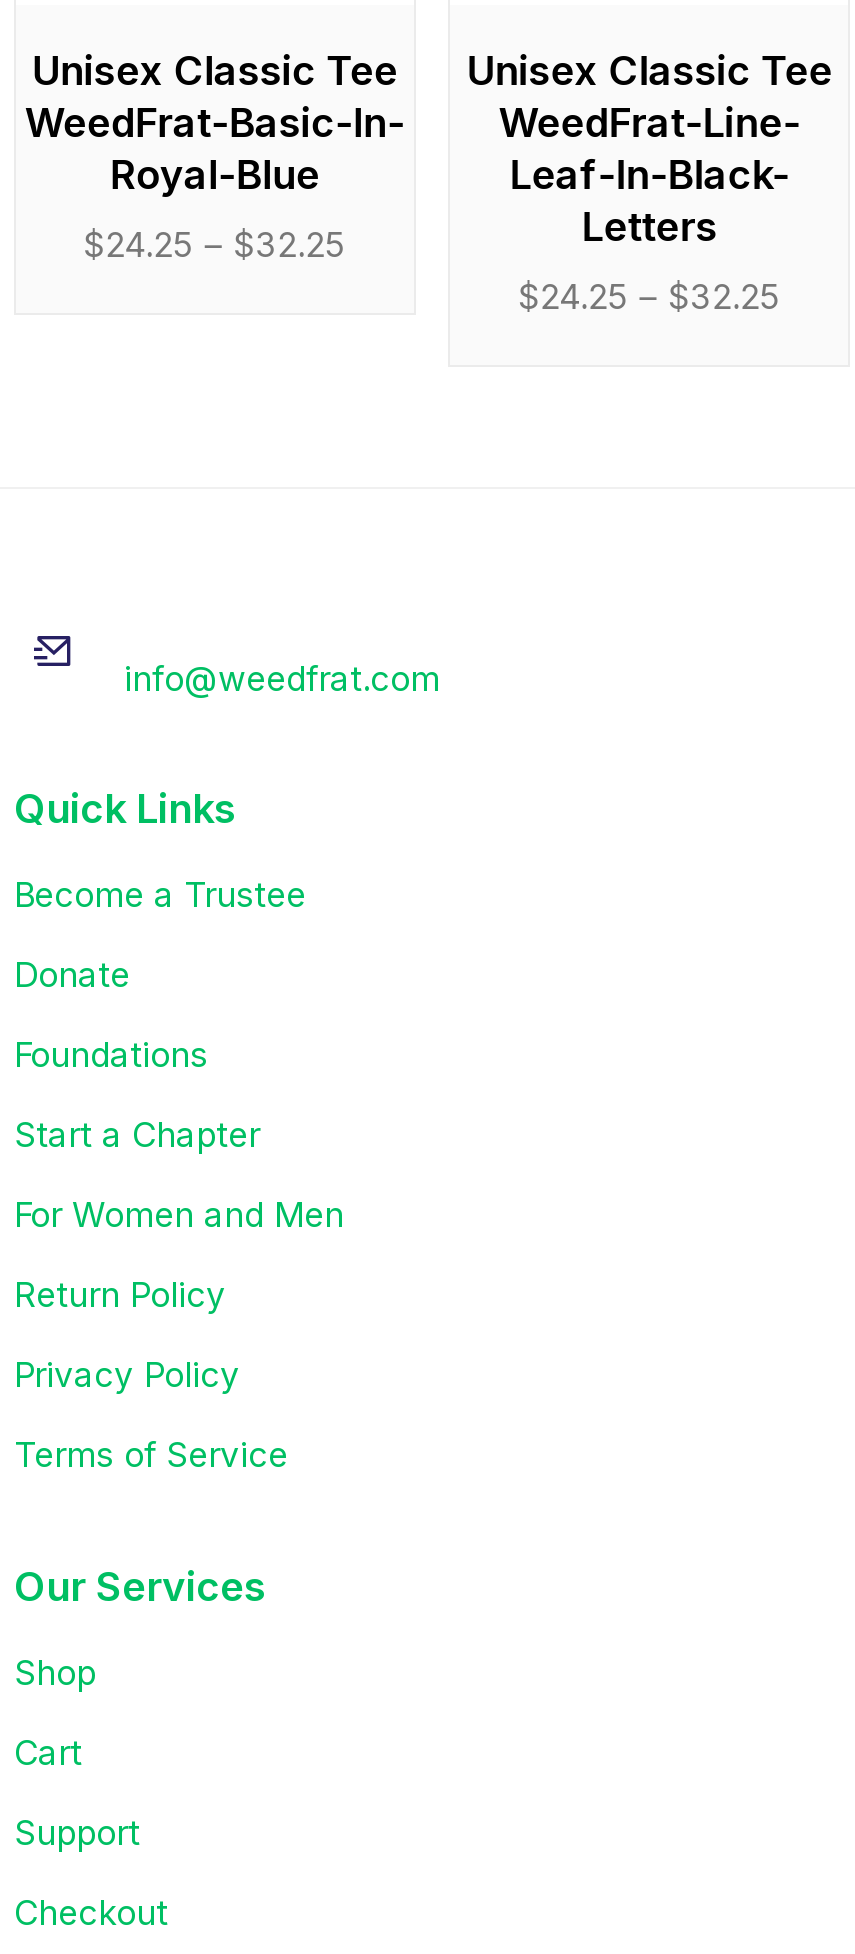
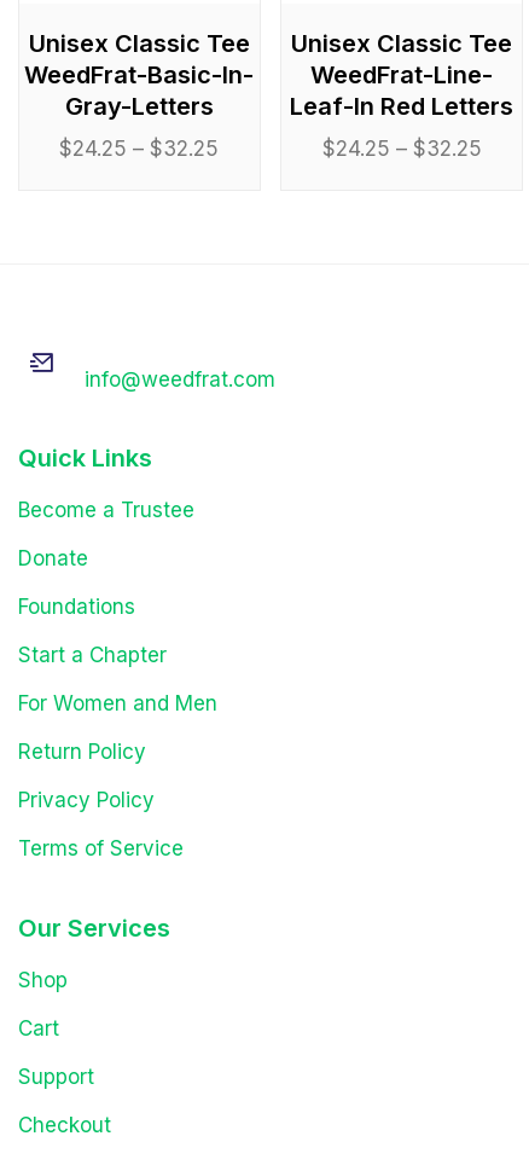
- Royal-Blue
+ Gray-Letters

- Leaf-In-Black-
- Letters
+ Leaf-In Red Letters
